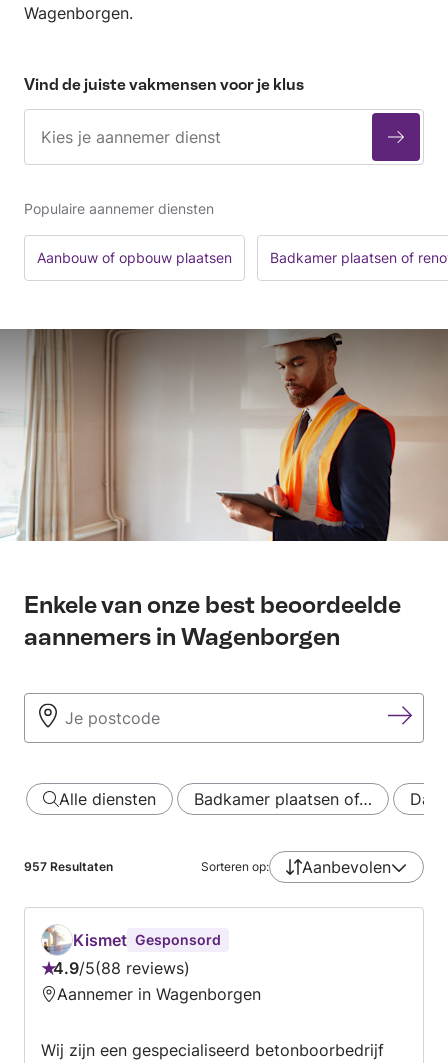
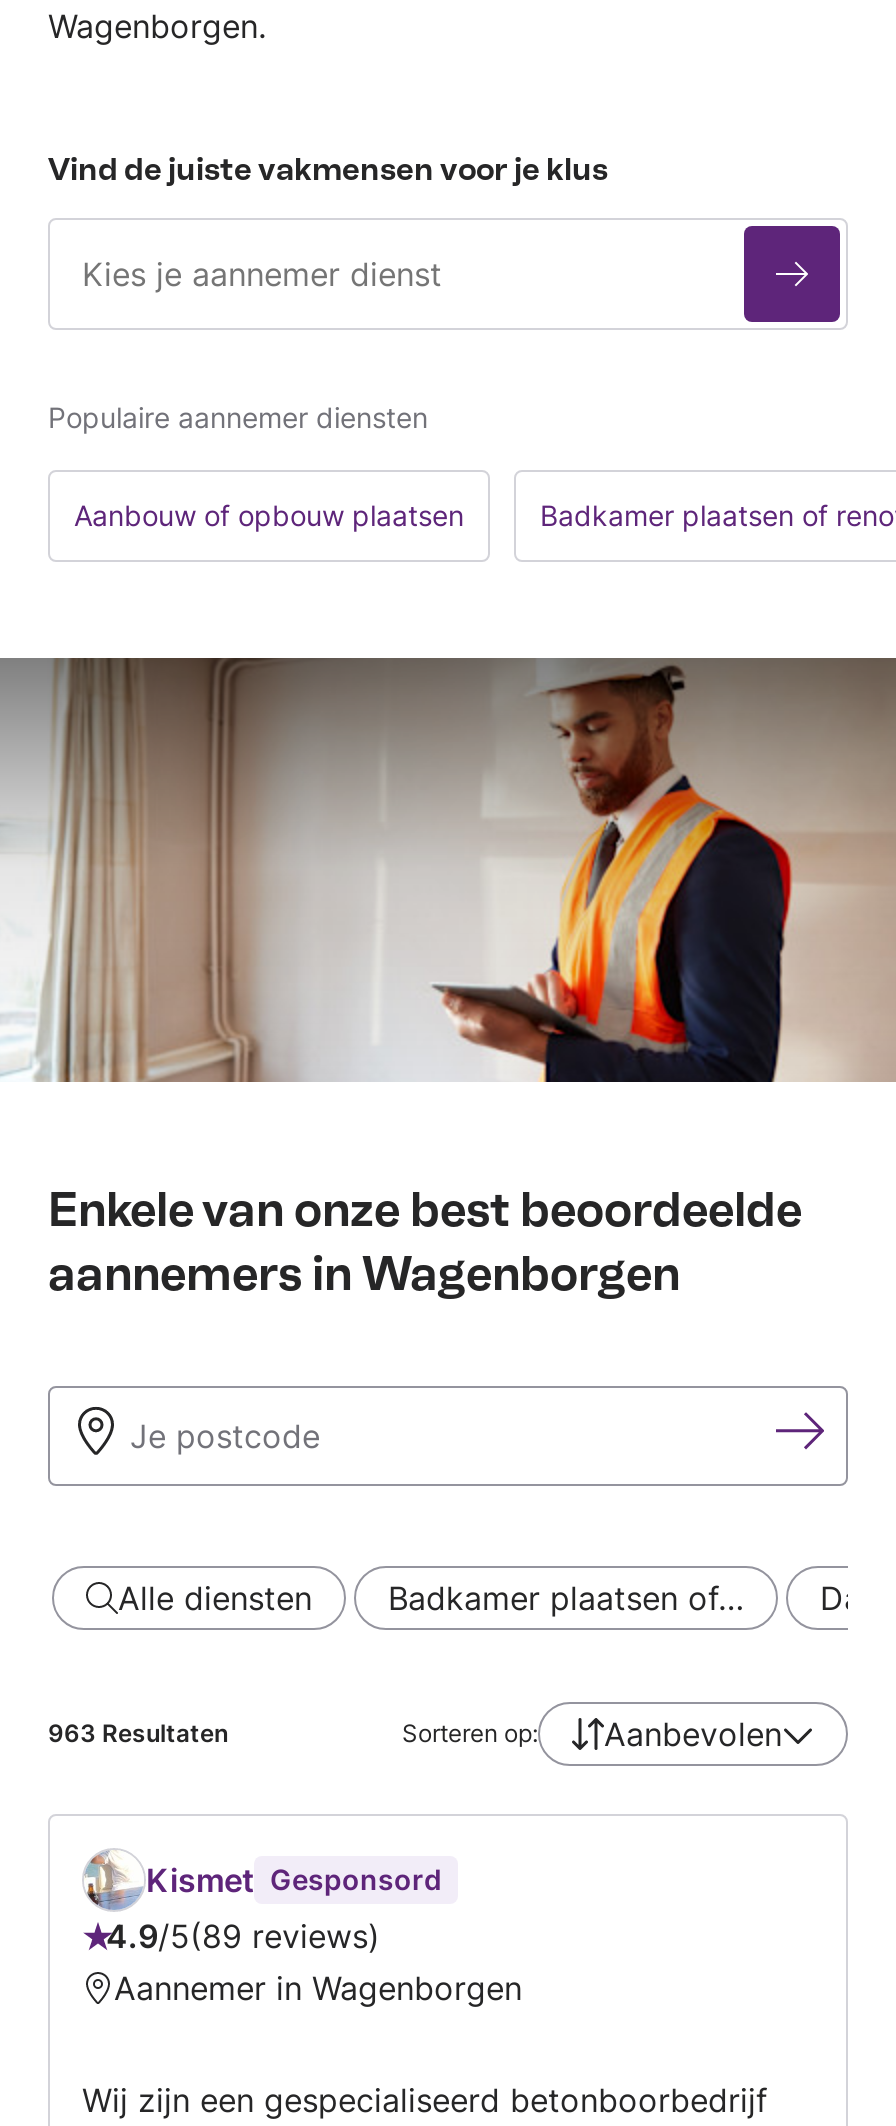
- 957 Resultaten
+ 963 Resultaten

- 4.9/5 88 reviews
+ 4.9/5 89 reviews
